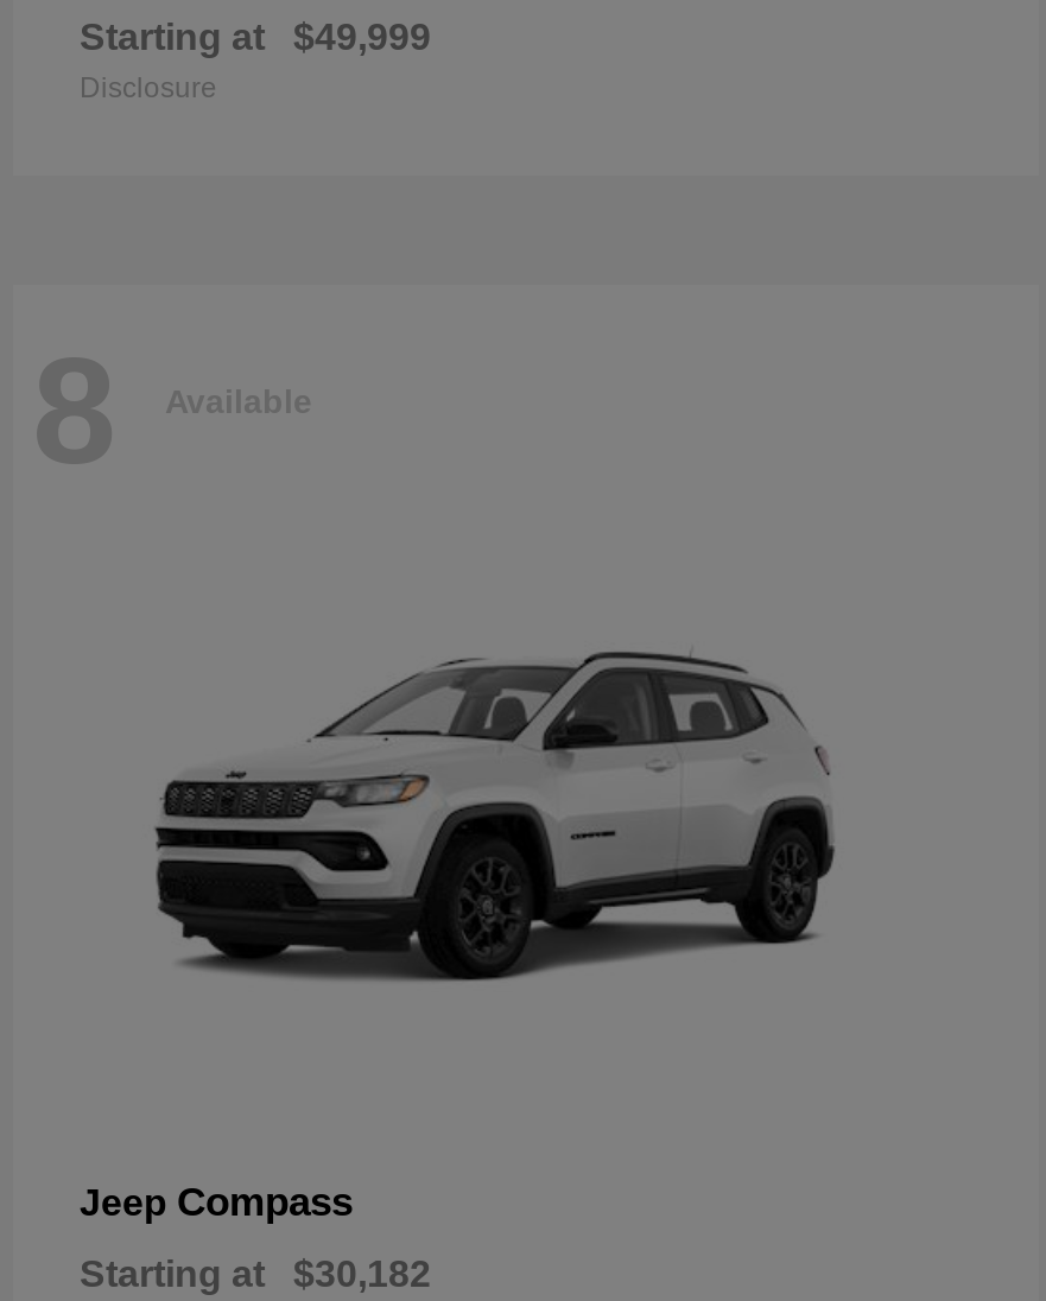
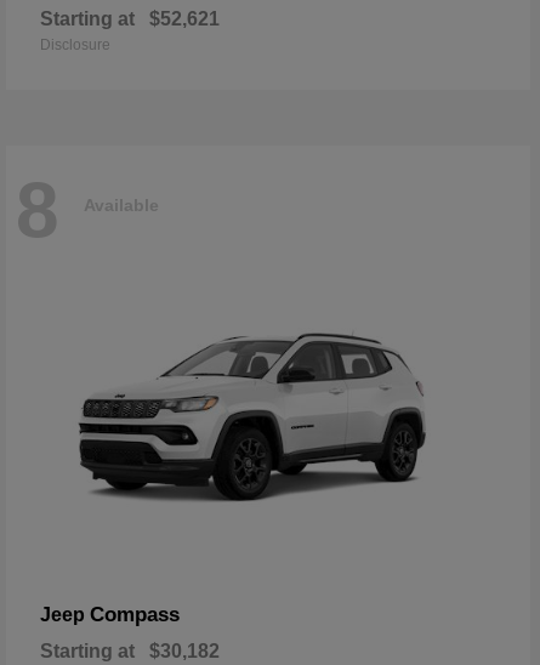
- Starting at $49,999
+ Starting at $52,621
